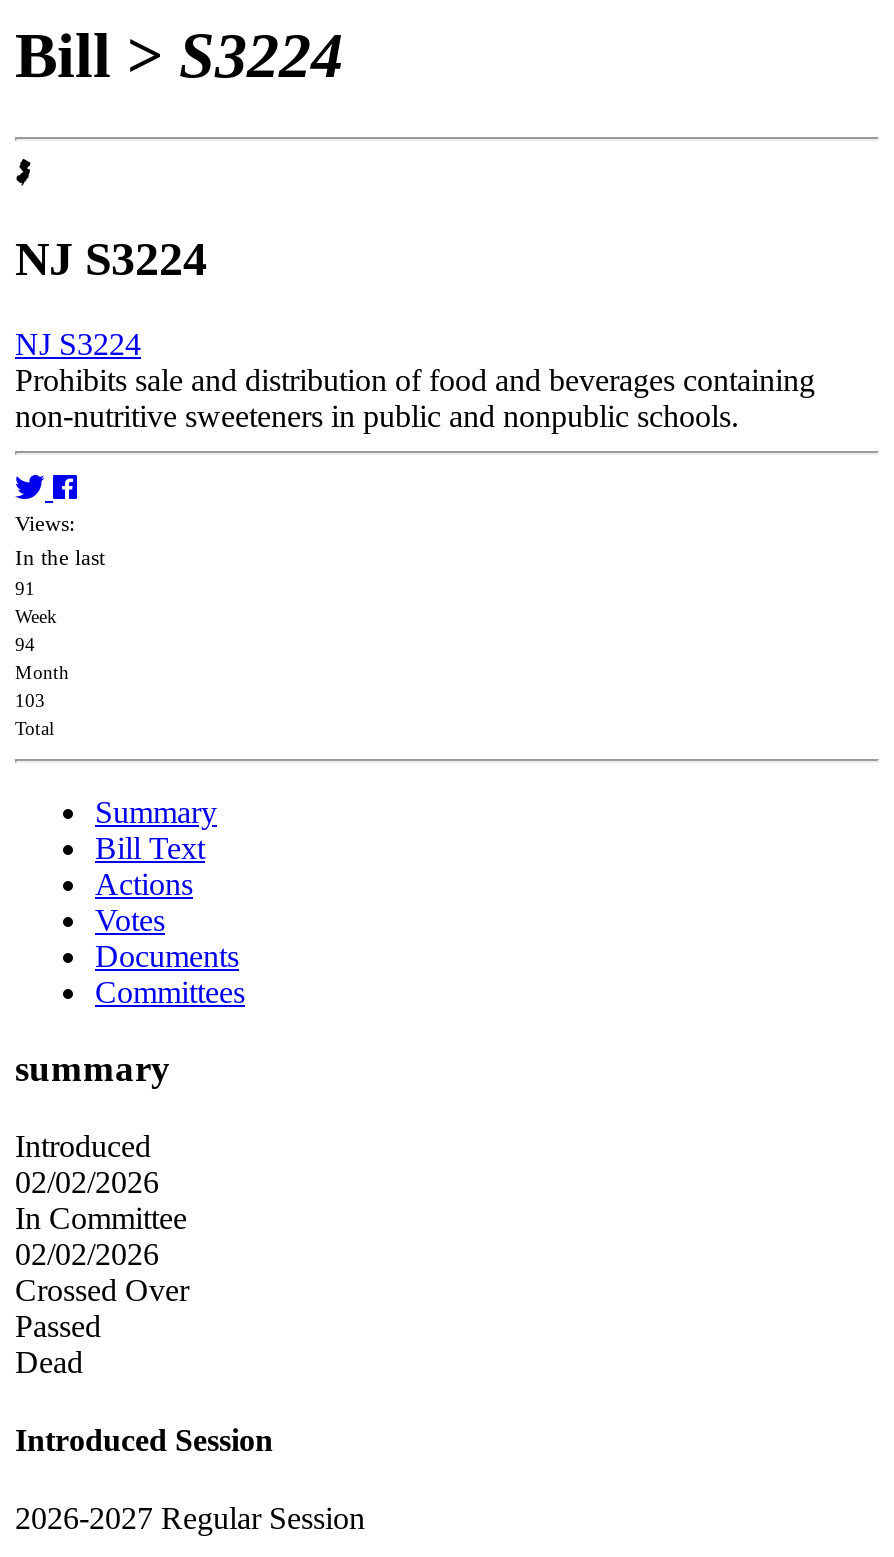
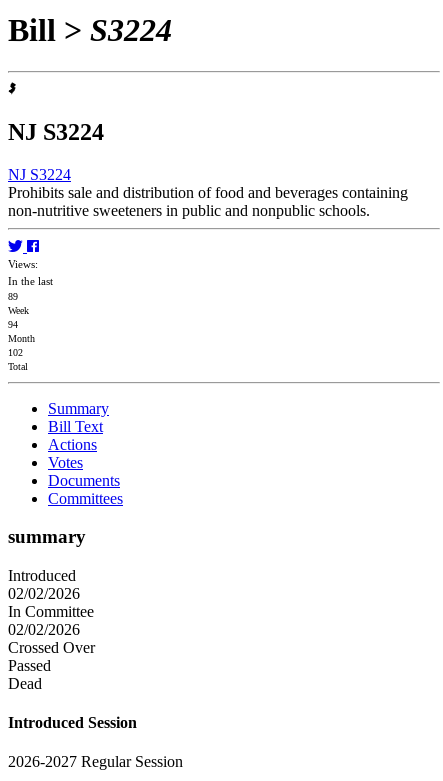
- 91
+ 89

- 103
+ 102
